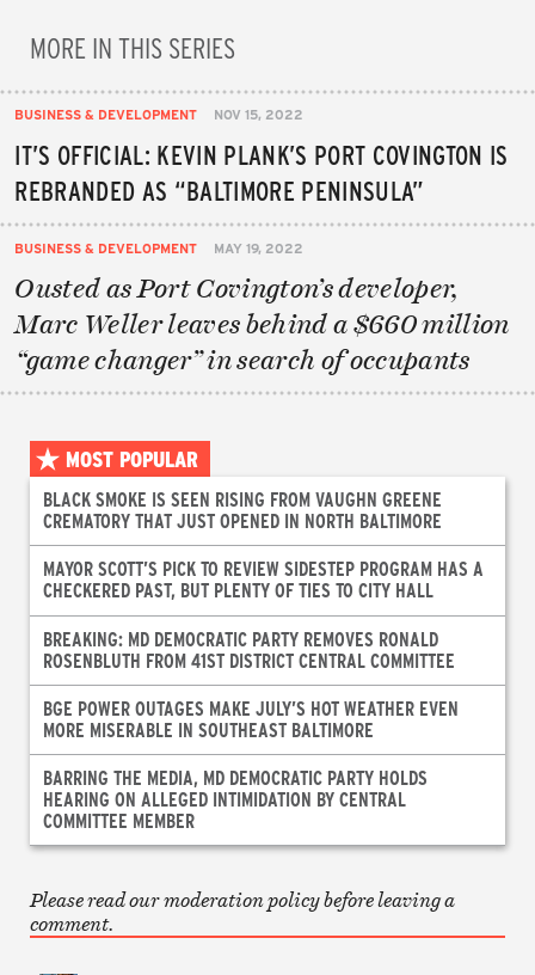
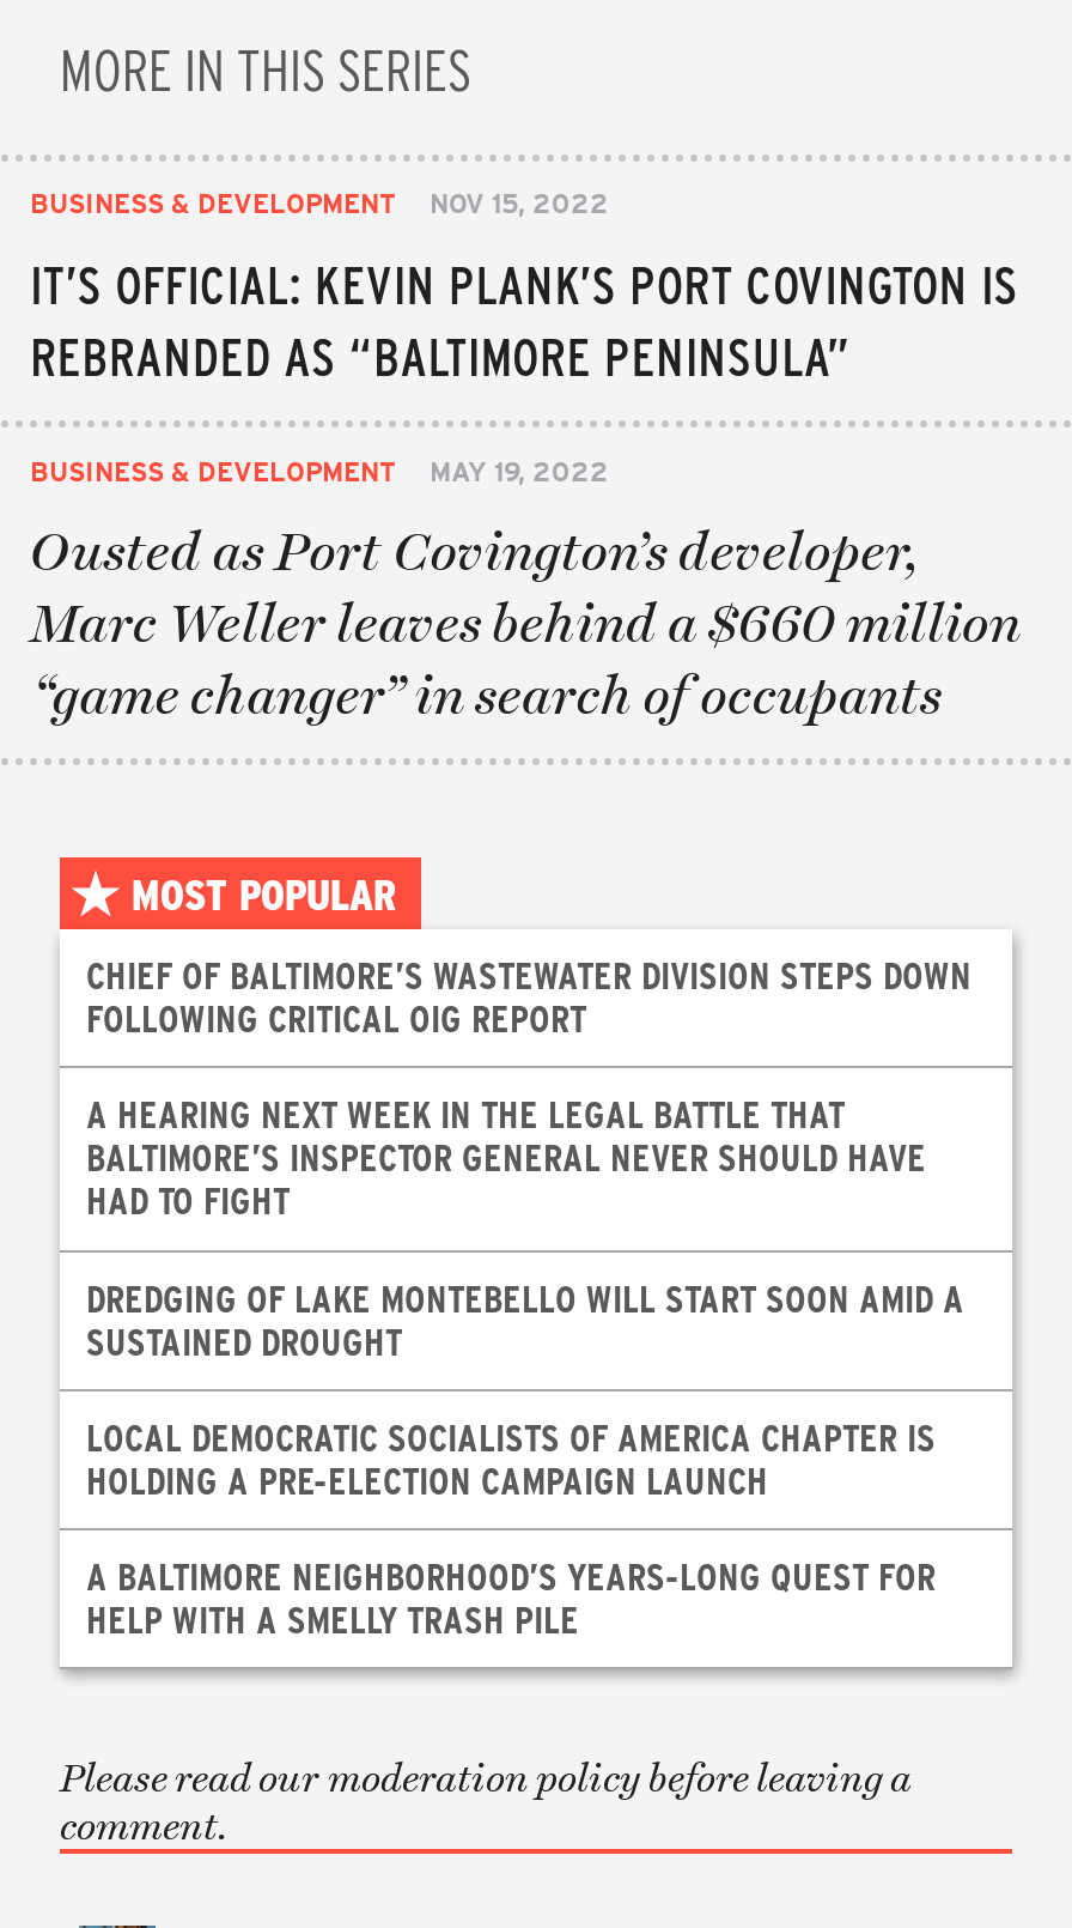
- BLACK SMOKE IS SEEN RISING FROM VAUGHN GREENE
- CREMATORY THAT JUST OPENED IN NORTH BALTIMORE
+ CHIEF OF BALTIMORE’S WASTEWATER DIVISION STEPS DOWN
+ FOLLOWING CRITICAL OIG REPORT

- MAYOR SCOTT’S PICK TO REVIEW SIDESTEP PROGRAM HAS A
- CHECKERED PAST, BUT PLENTY OF TIES TO CITY HALL
+ A HEARING NEXT WEEK IN THE LEGAL BATTLE THAT
+ BALTIMORE’S INSPECTOR GENERAL NEVER SHOULD HAVE
+ HAD TO FIGHT

- BREAKING: MD DEMOCRATIC PARTY REMOVES RONALD
- ROSENBLUTH FROM 41ST DISTRICT CENTRAL COMMITTEE
+ DREDGING OF LAKE MONTEBELLO WILL START SOON AMID A
+ SUSTAINED DROUGHT

- BGE POWER OUTAGES MAKE JULY’S HOT WEATHER EVEN
- MORE MISERABLE IN SOUTHEAST BALTIMORE
+ LOCAL DEMOCRATIC SOCIALISTS OF AMERICA CHAPTER IS
+ HOLDING A PRE-ELECTION CAMPAIGN LAUNCH

- BARRING THE MEDIA, MD DEMOCRATIC PARTY HOLDS
- HEARING ON ALLEGED INTIMIDATION BY CENTRAL
- COMMITTEE MEMBER
+ A BALTIMORE NEIGHBORHOOD’S YEARS-LONG QUEST FOR
+ HELP WITH A SMELLY TRASH PILE
